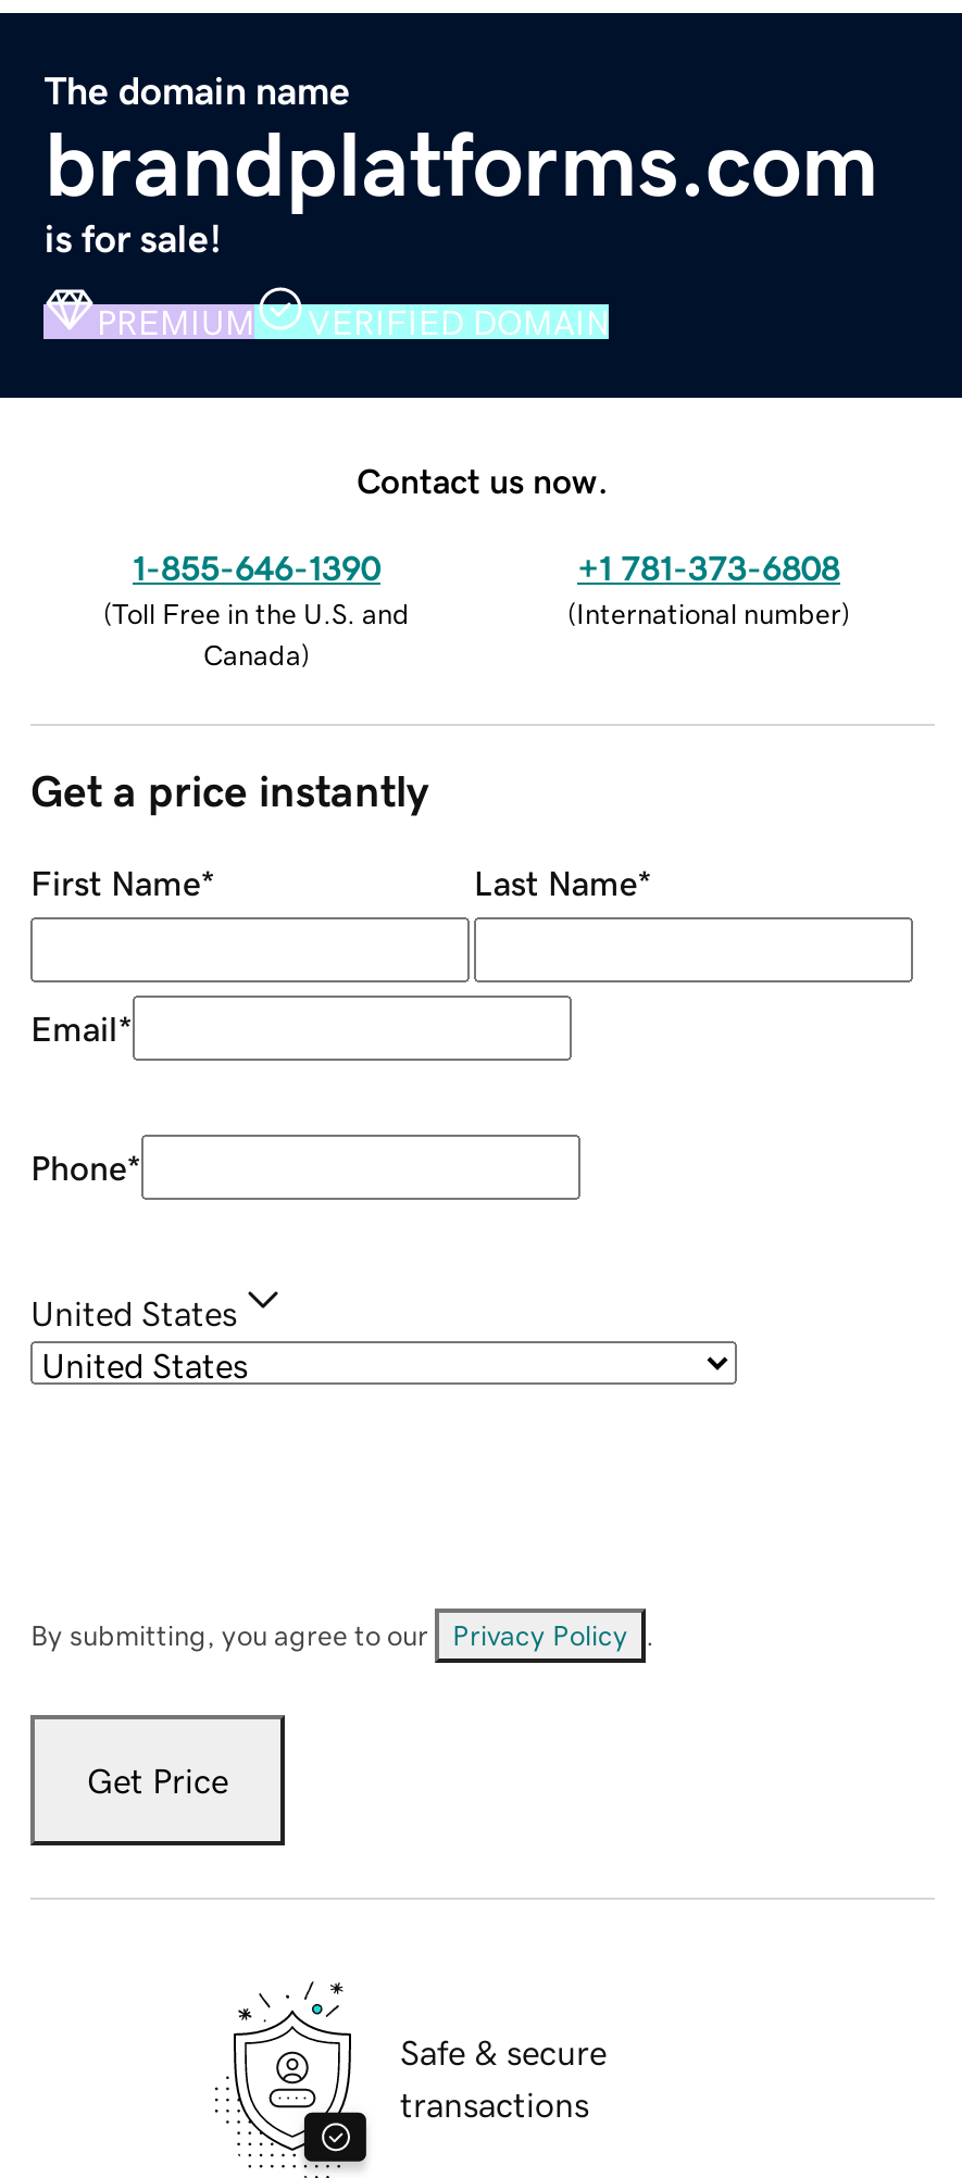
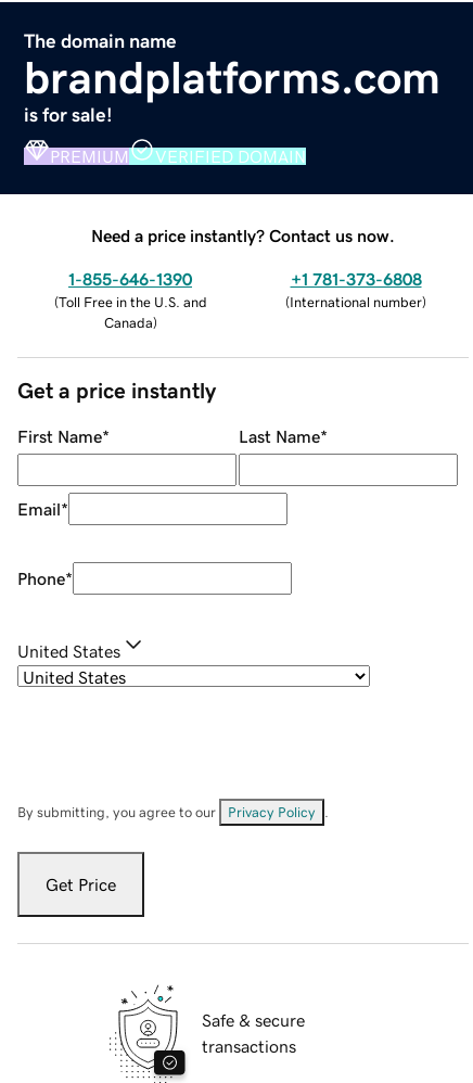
- Contact us now.
+ Need a price instantly? Contact us now.
